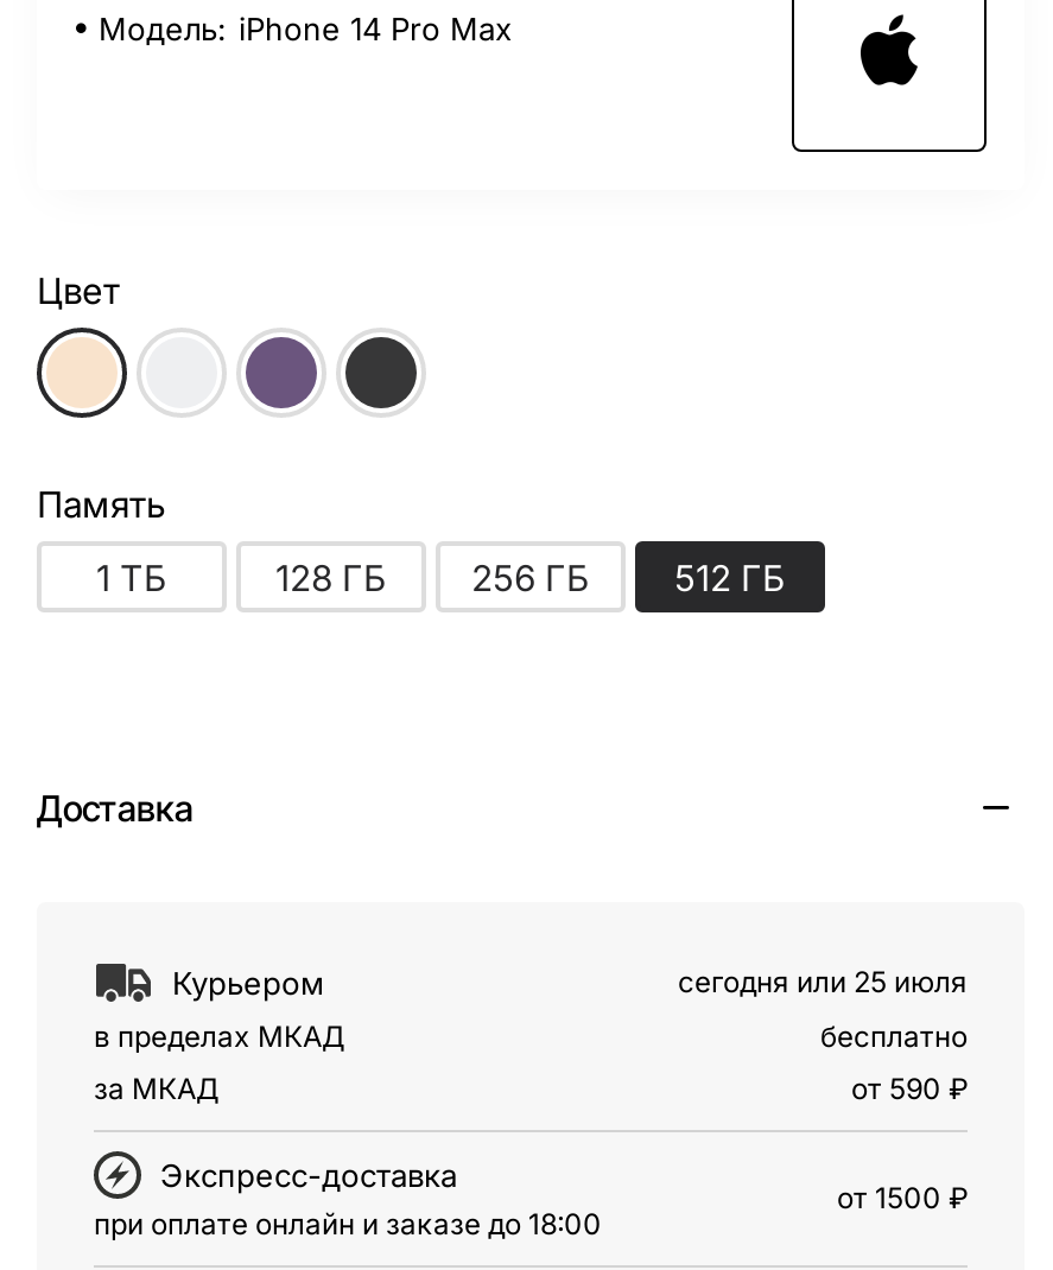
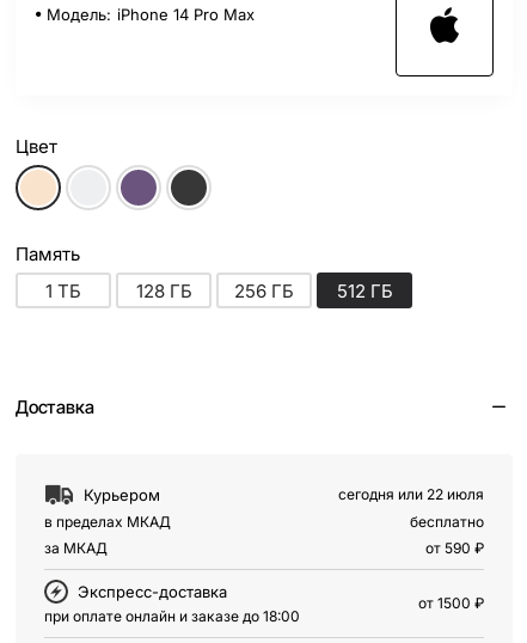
- сегодня или 25 июля
+ сегодня или 22 июля
